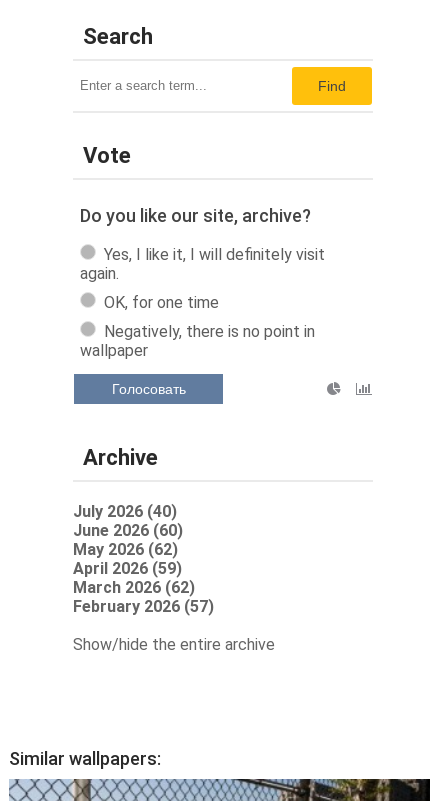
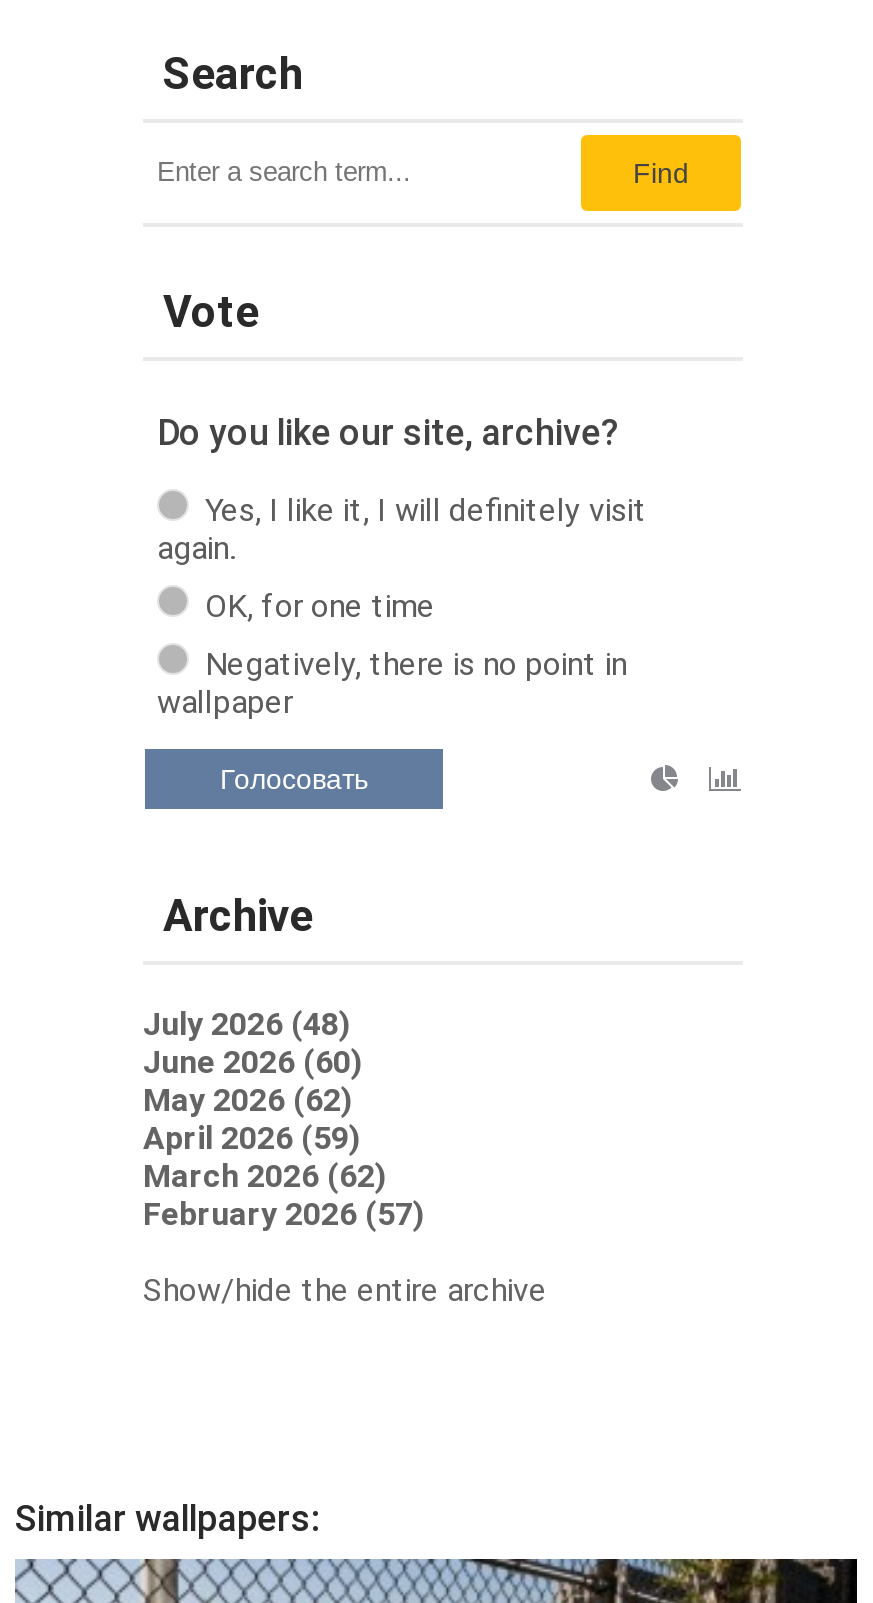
- July 2026 (40)
+ July 2026 (48)
